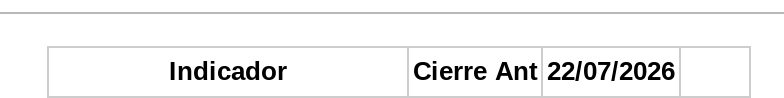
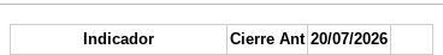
- Cierre Ant 22/07/2026
+ Cierre Ant 20/07/2026
